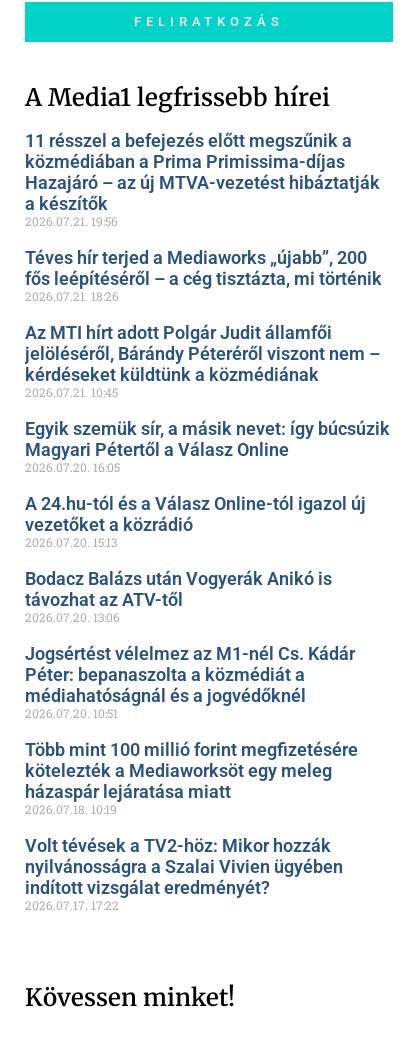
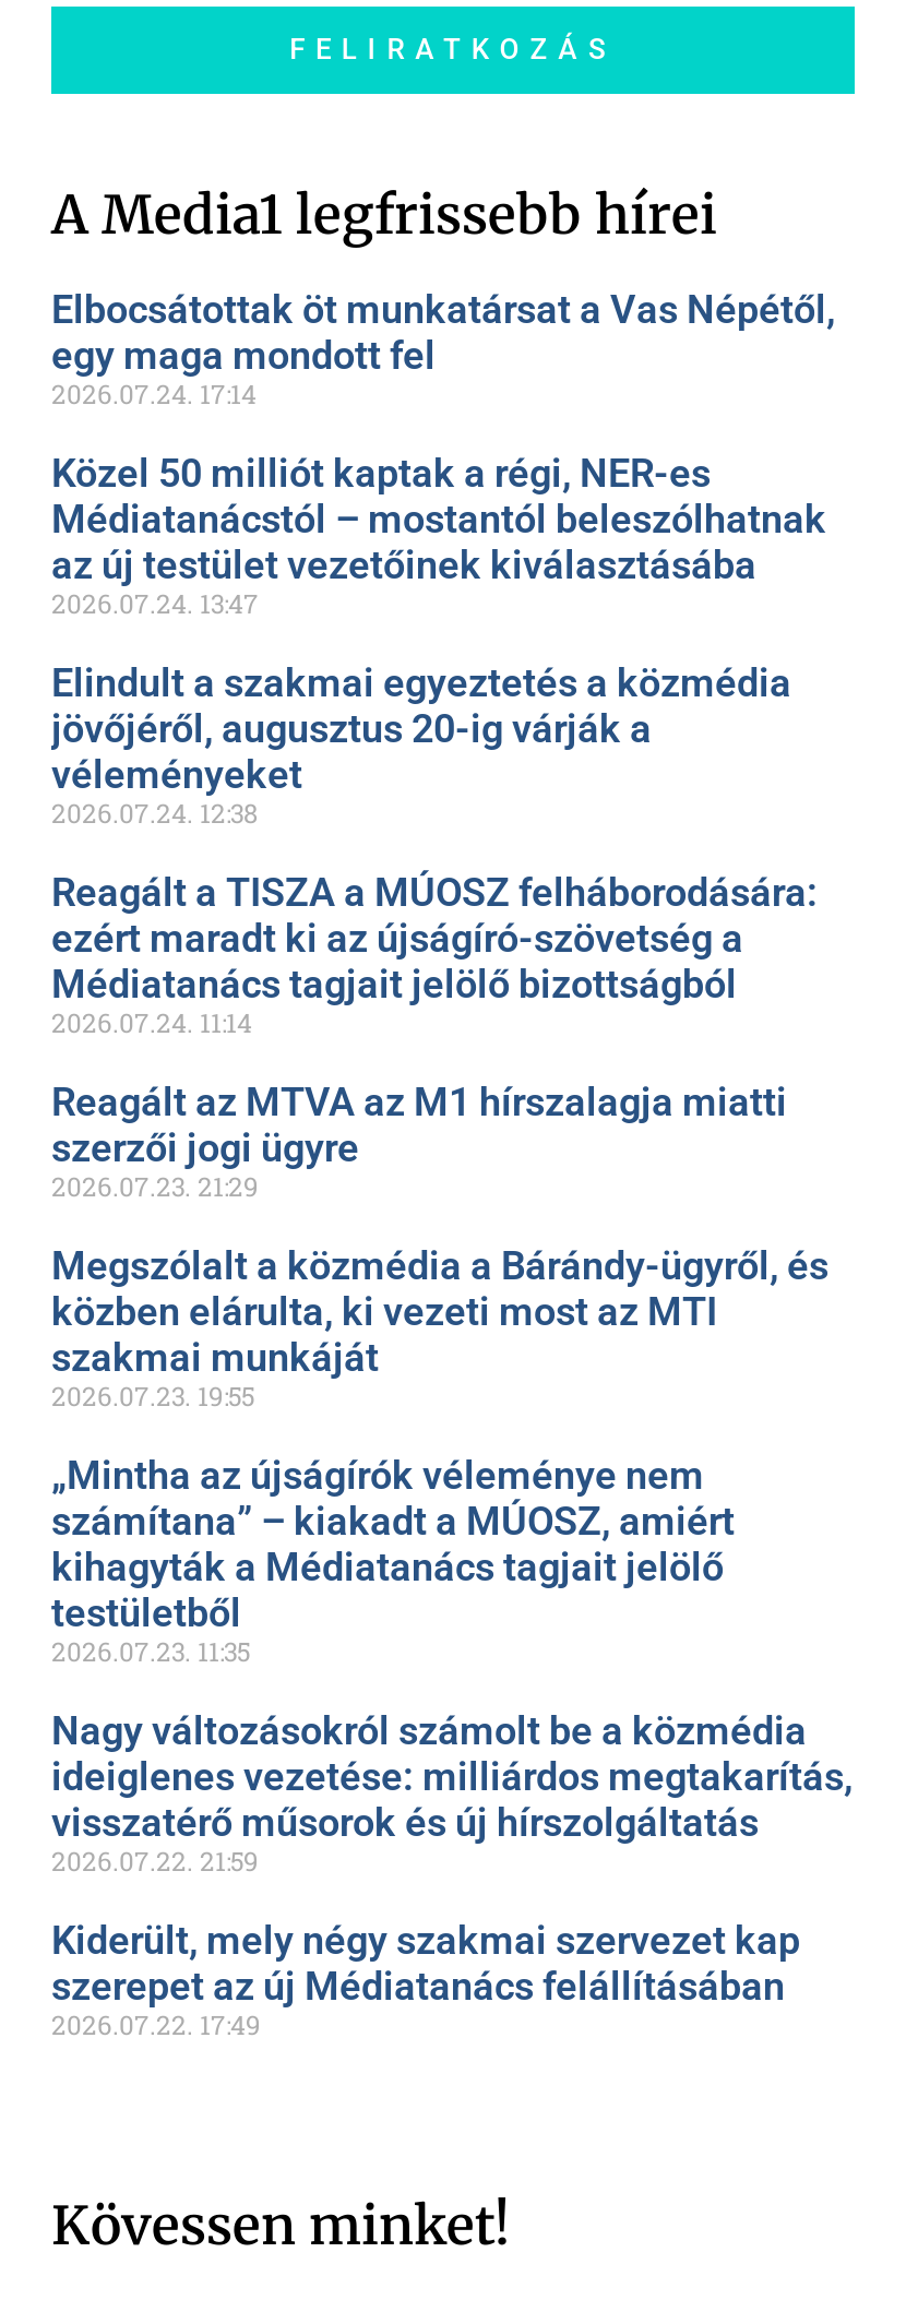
- 11 résszel a befejezés előtt megszűnik a
- közmédiában a Prima Primissima-díjas
- Hazajáró – az új MTVA-vezetést hibáztatják
- a készítők
- 2026.07.21. 19:56
+ Elbocsátottak öt munkatársat a Vas Népétől,
+ egy maga mondott fel
+ 2026.07.24.17:14

- Téves hír terjed a Mediaworks „újabb”, 200
- fős leépítéséről – a cég tisztázta, mi történik
- 2026.07.21. 18:26
+ Közel 50 milliót kaptak a régi, NER-es
+ Médiatanácstól – mostantól beleszólhatnak
+ az új testület vezetőinek kiválasztásába
+ 2026.07.24. 13:47

- Az MTI hírt adott Polgár Judit államfői
- jelöléséről, Bárándy Péteréről viszont nem –
- kérdéseket küldtünk a közmédiának
- 2026.07.21. 10:45
+ Elindult a szakmai egyeztetés a közmédia
+ jövőjéről, augusztus 20-ig várják a
+ véleményeket
+ 2026.07.24. 12:38

- Egyik szemük sír, a másik nevet: így búcsúzik
- Magyari Pétertől a Válasz Online
- 2026.07.20. 16:05
+ Reagált a TISZA a MÚOSZ felháborodására:
+ ezért maradt ki az újságíró-szövetség a
+ Médiatanács tagjait jelölő bizottságból
+ 2026.07.24. 11:14

- A 24.hu-tól és a Válasz Online-tól igazol új
- vezetőket a közrádió
- 2026.07.20.15:13
+ Reagált az MTVA az M1 hírszalagja miatti
+ szerzői jogi ügyre
+ 2026.07.23.21:29

- Bodacz Balázs után Vogyerák Anikó is
- távozhat az ATV-től
- 2026.07.20. 13:06
+ Megszólalt a közmédia a Bárándy-ügyről, és
+ közben elárulta, ki vezeti most az MTI
+ szakmai munkáját
+ 2026.07.23. 19:55

- Jogsértést vélelmez az M1-nél Cs. Kádár
- Péter: bepanaszolta a közmédiát a
- médiahatóságnál és a jogvédőknél
- 2026.07.20. 10:51
+ „Mintha az újságírók véleménye nem
+ számítana” – kiakadt a MÚOSZ, amiért
+ kihagyták a Médiatanács tagjait jelölő
+ testületből
+ 2026.07.23. 11:35

- Több mint 100 millió forint megfizetésére
- kötelezték a Mediaworksöt egy meleg
- házaspár lejáratása miatt
- 2026.07.18. 10:19
+ Nagy változásokról számolt be a közmédia
+ ideiglenes vezetése: milliárdos megtakarítás,
+ visszatérő műsorok és új hírszolgáltatás
+ 2026.07.22. 21:59

- Volt tévések a TV2-höz: Mikor hozzák
- nyilvánosságra a Szalai Vivien ügyében
- indított vizsgálat eredményét?
- 2026.07.17. 17:22
+ Kiderült, mely négy szakmai szervezet kap
+ szerepet az új Médiatanács felállításában
+ 2026.07.22. 17:49
